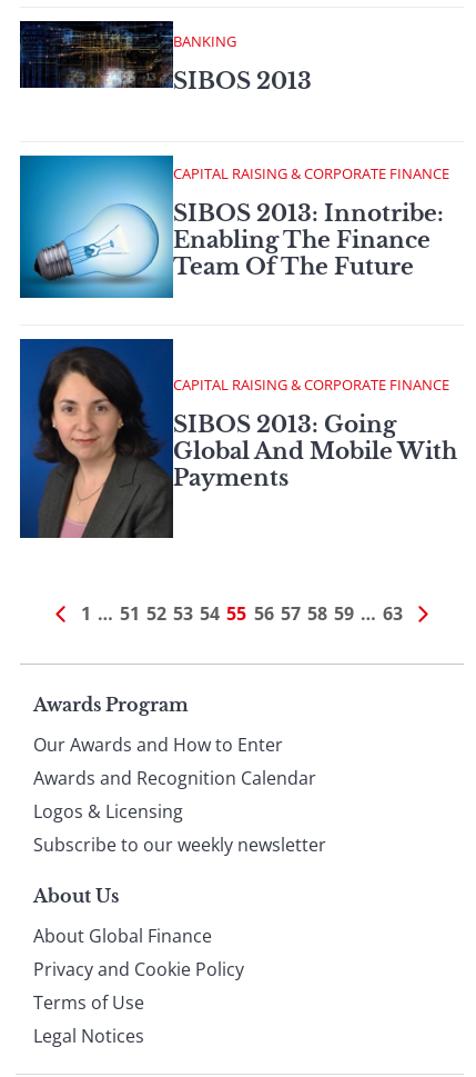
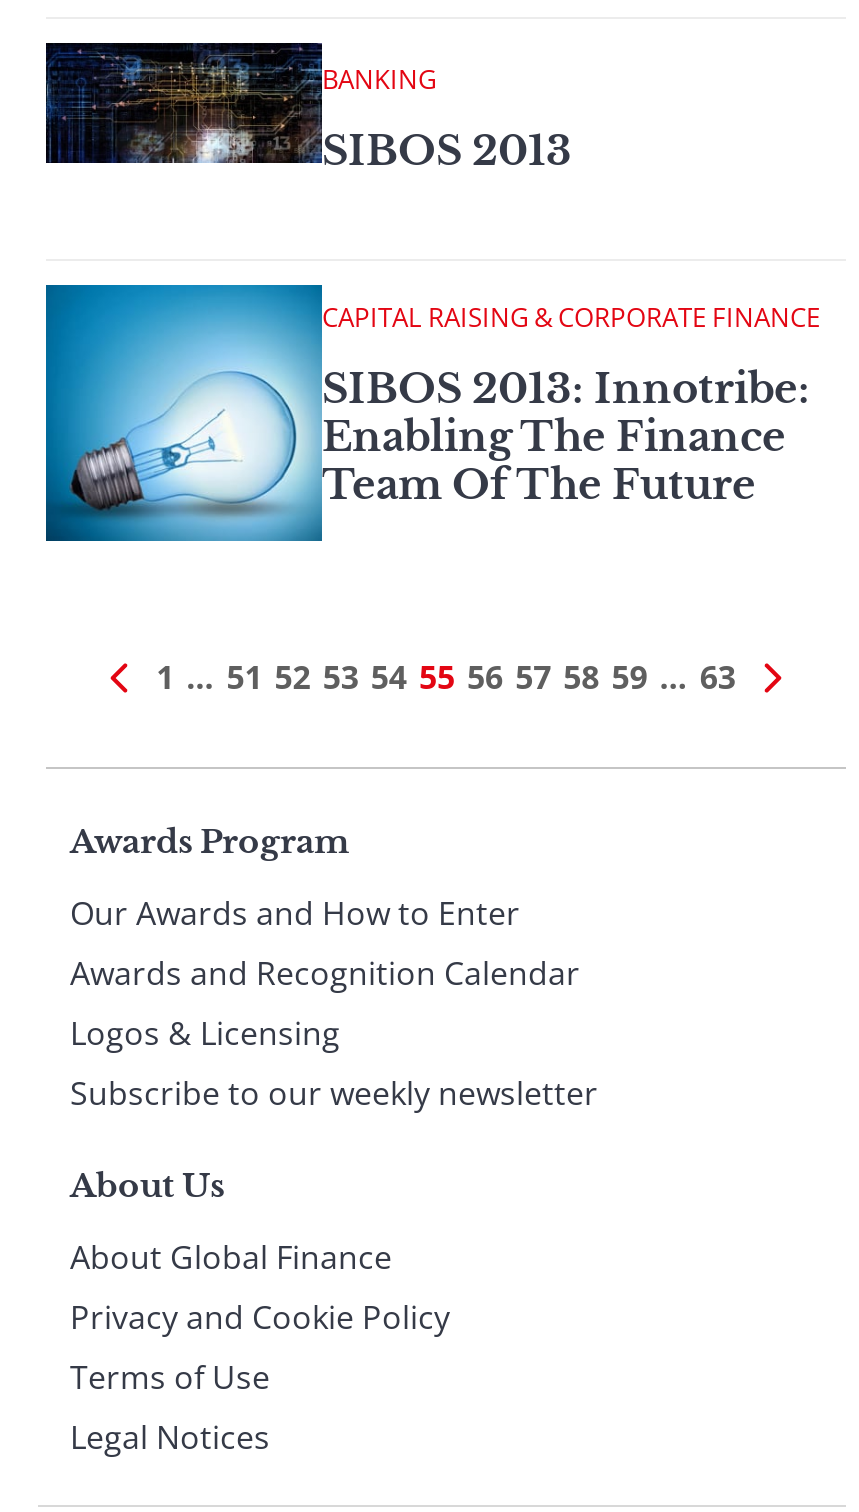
- [image]
- CAPITAL RAISING & CORPORATE FINANCE
- SIBOS 2013: Going
- Global And Mobile With
- Payments
